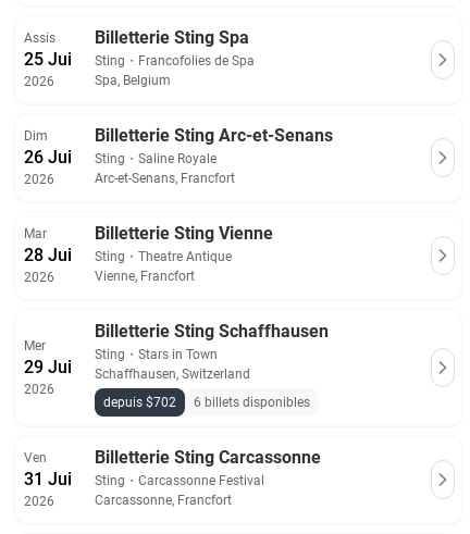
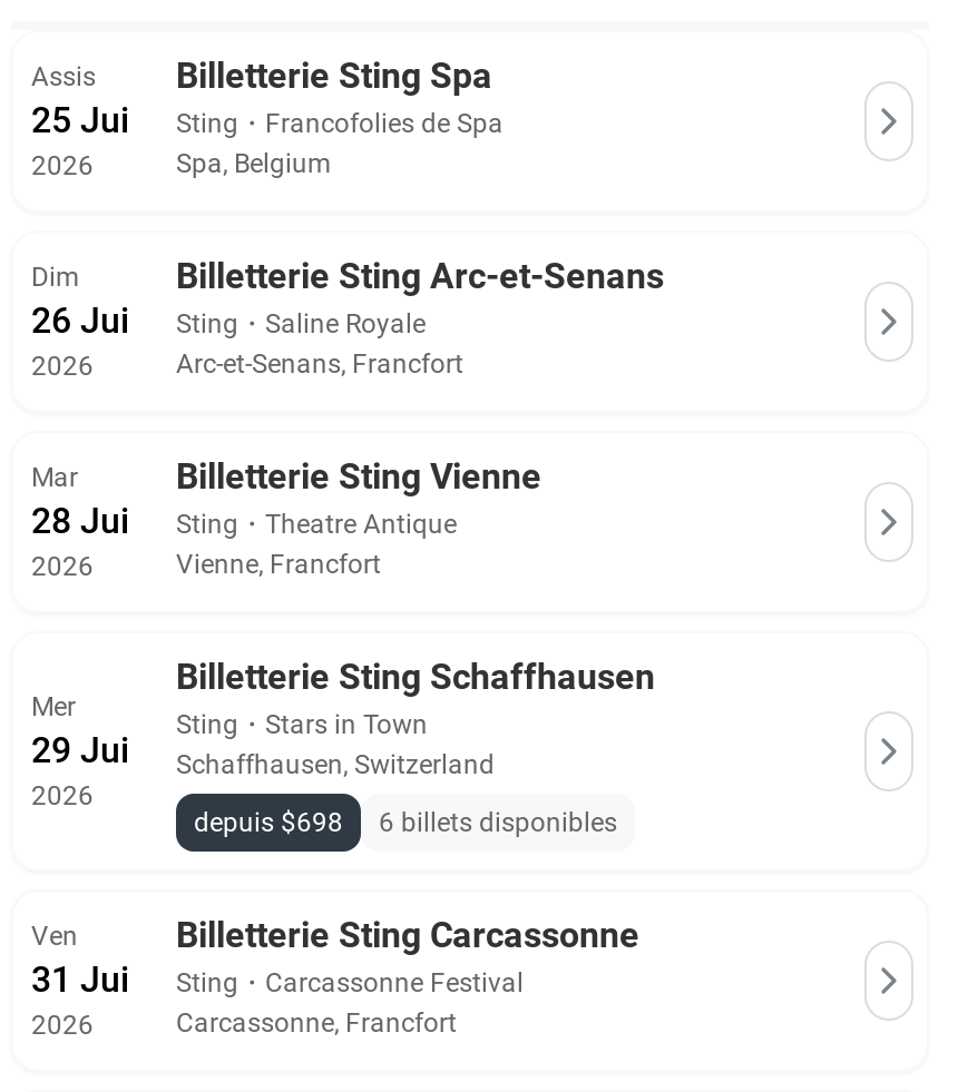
- depuis $702 6 billets disponibles
+ depuis $698 6 billets disponibles
